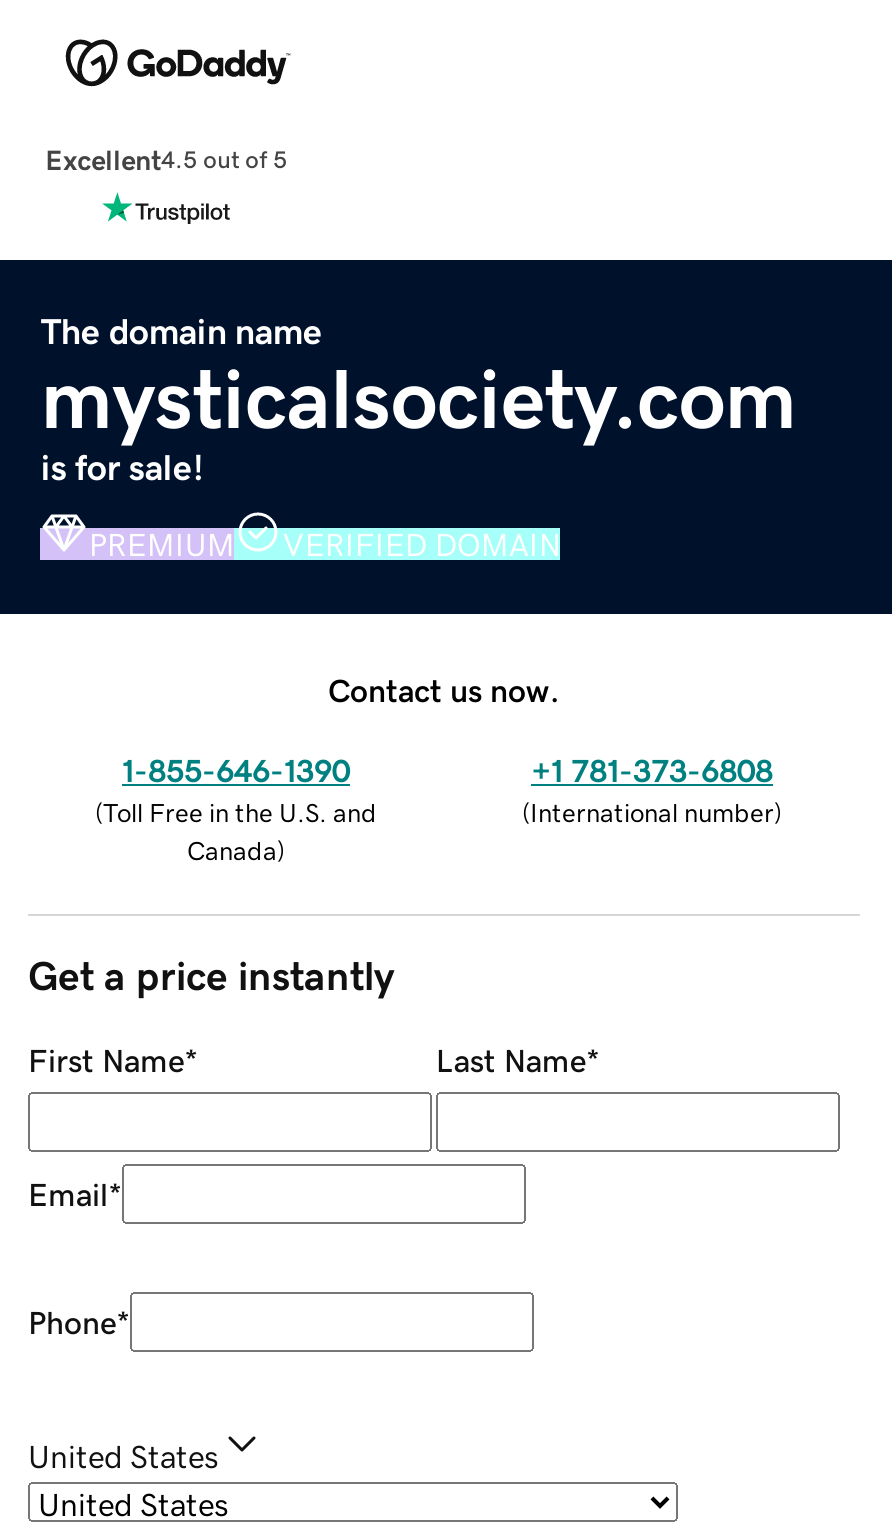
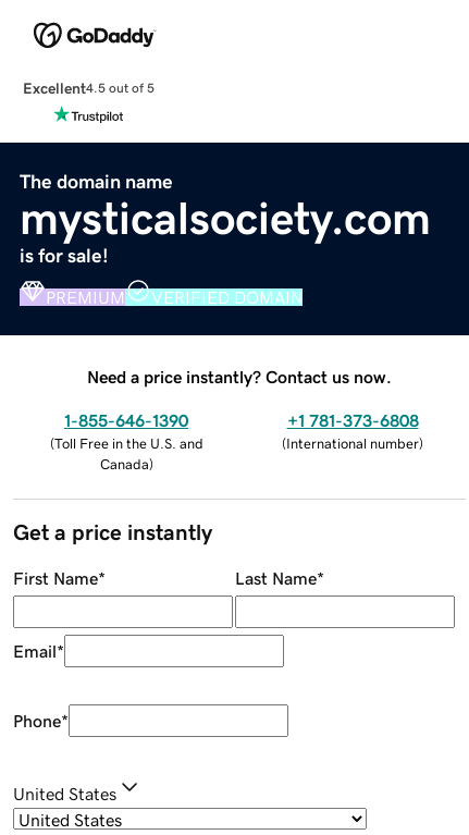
- Contact us now.
+ Need a price instantly? Contact us now.
